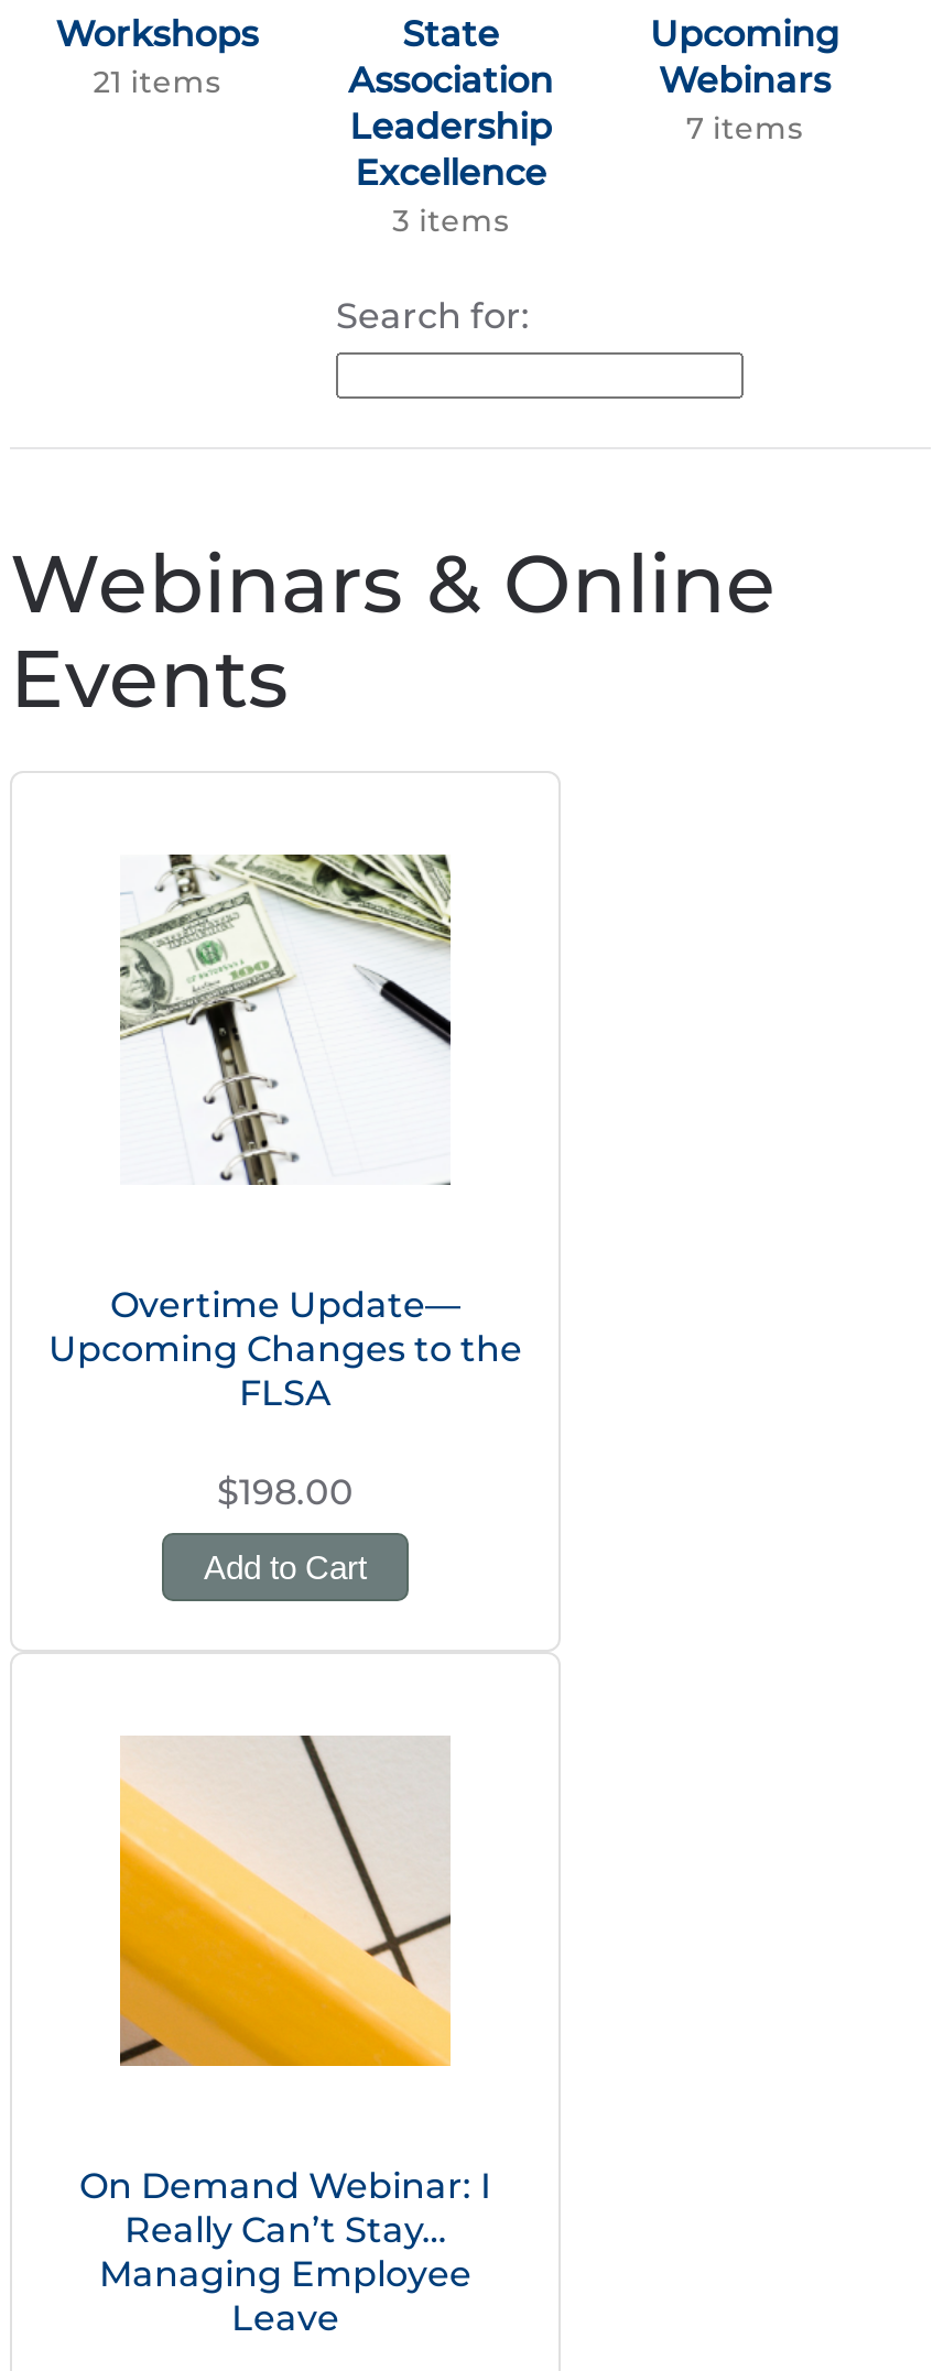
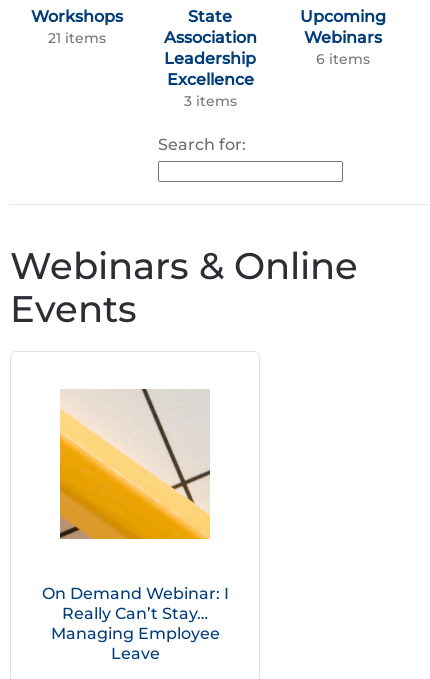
- 7 items
+ 6 items

- [image]

- Overtime Update—
- Upcoming Changes to the
- FLSA
- $198.00
- Add to Cart
